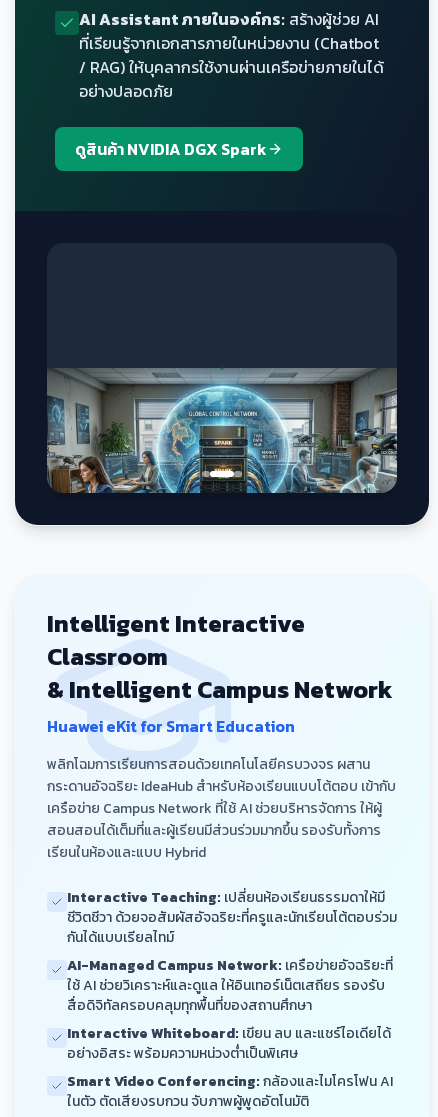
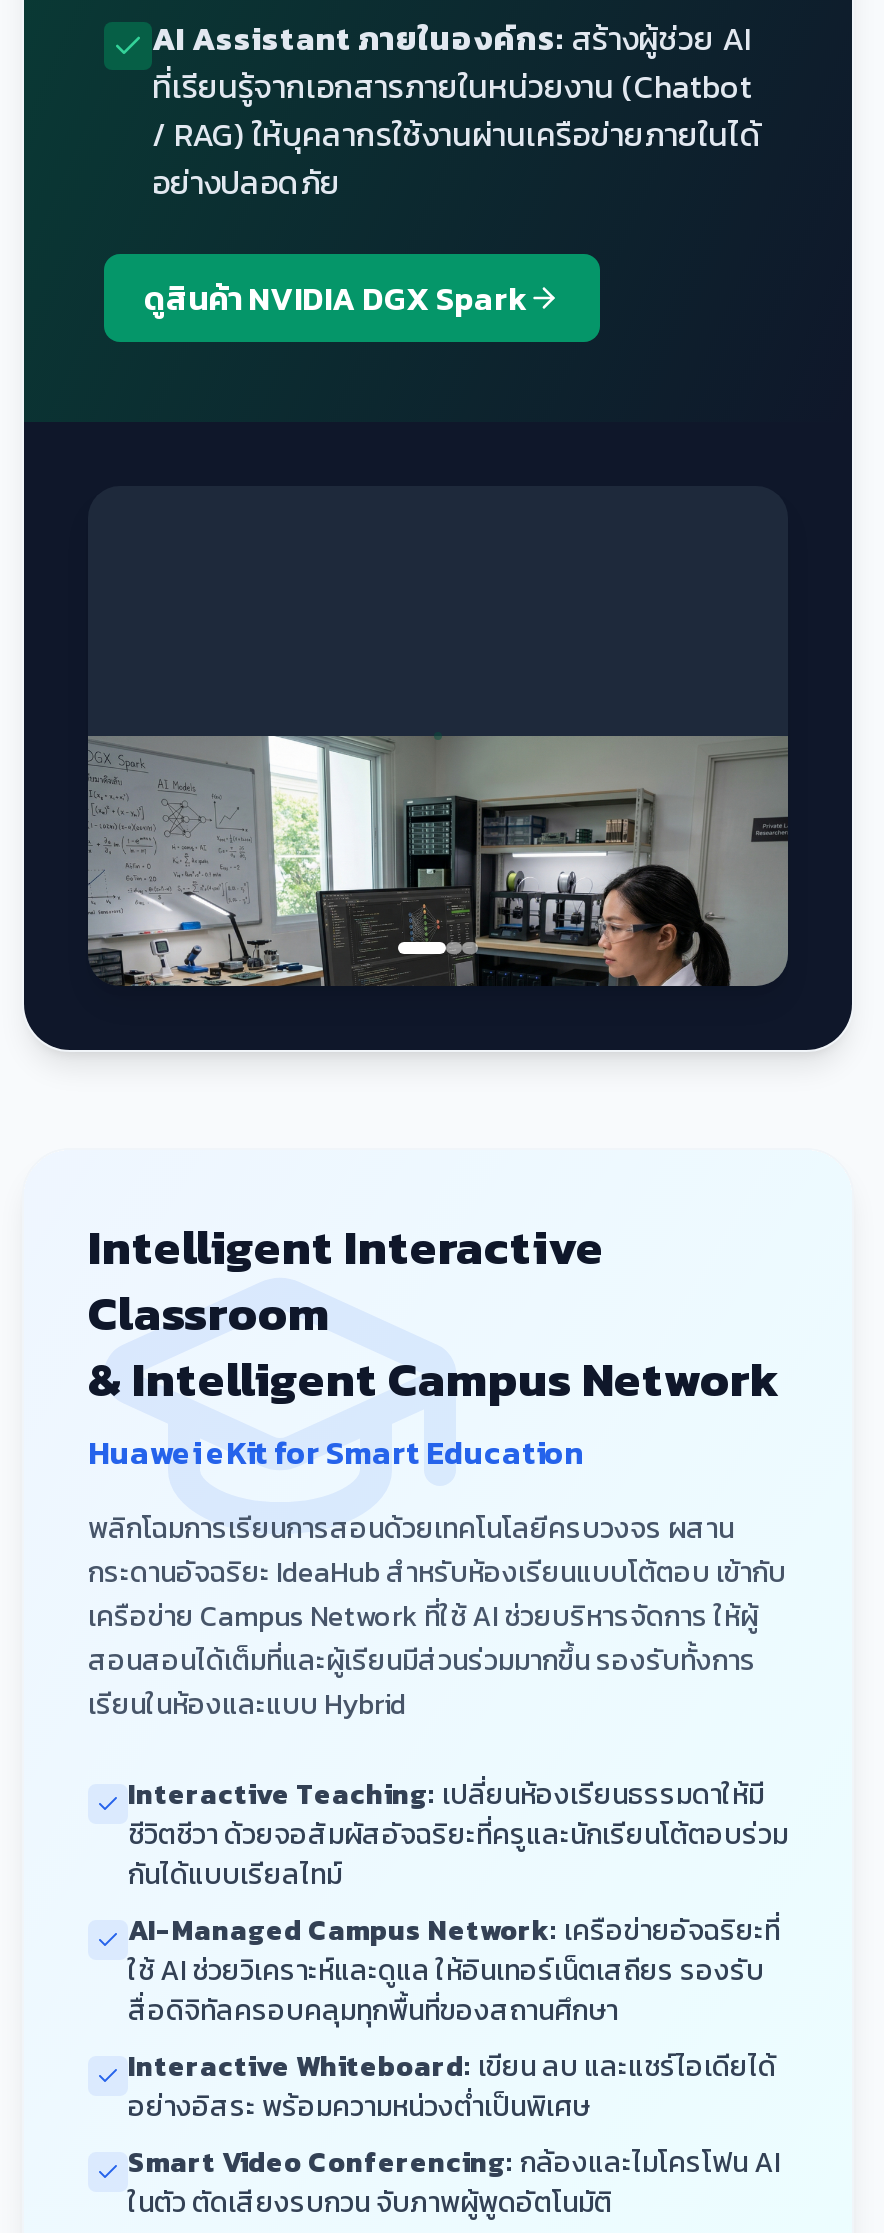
- [image]
+ [image]
